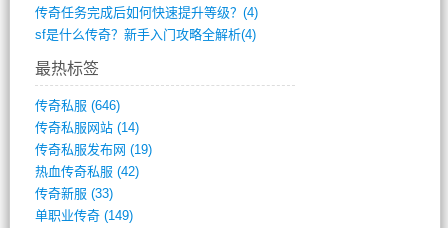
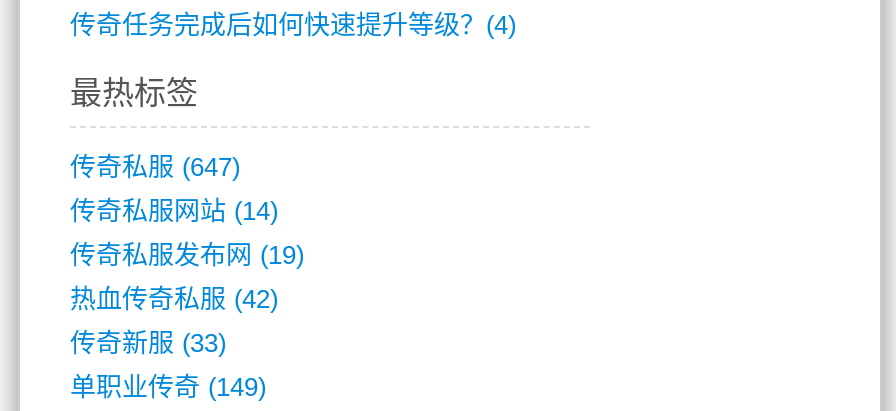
- sf是什么传奇？新手入门攻略全解析(4)

- 传奇私服(646)
+ 传奇私服(647)
